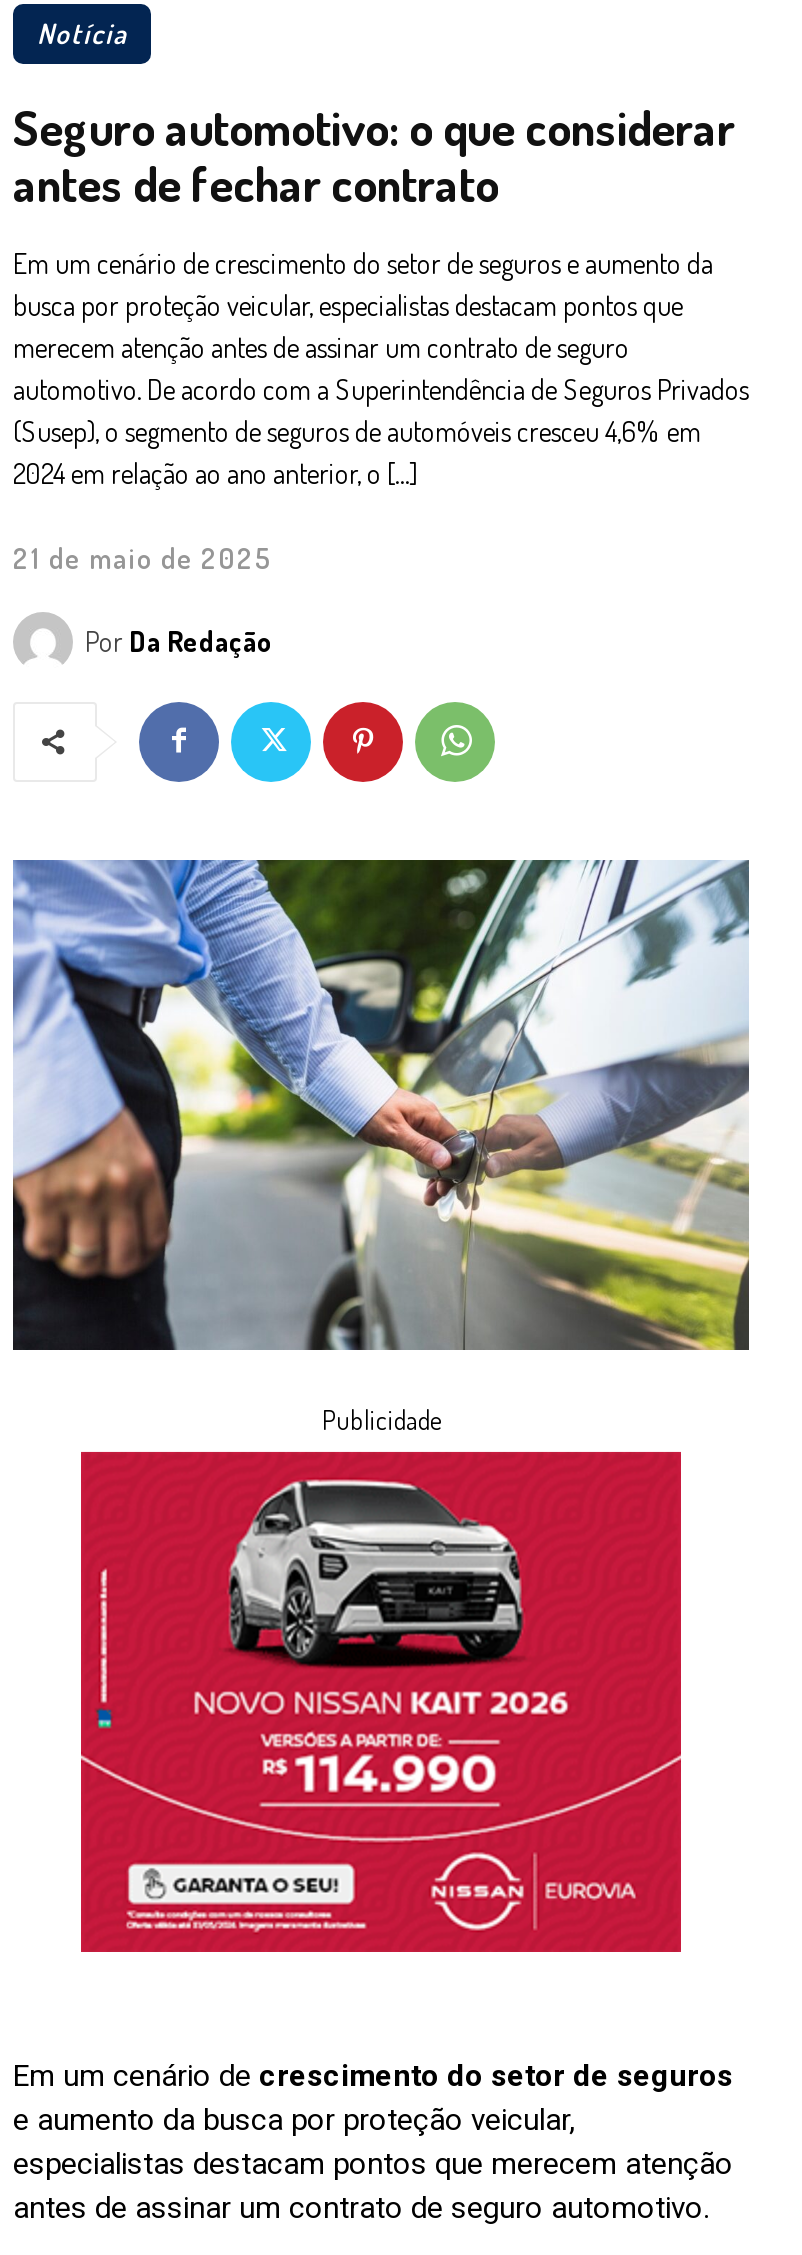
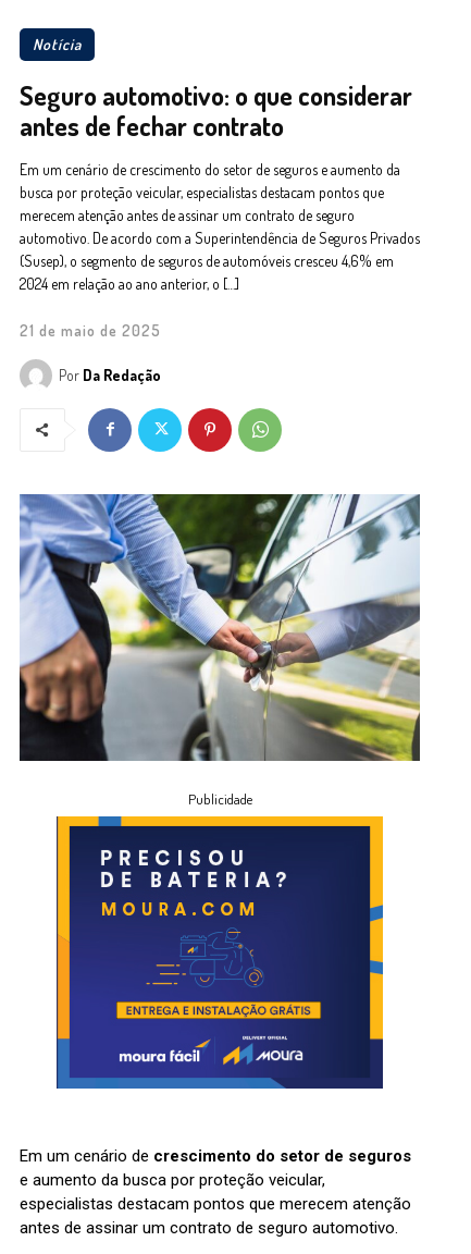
- [image]
+ [image]
